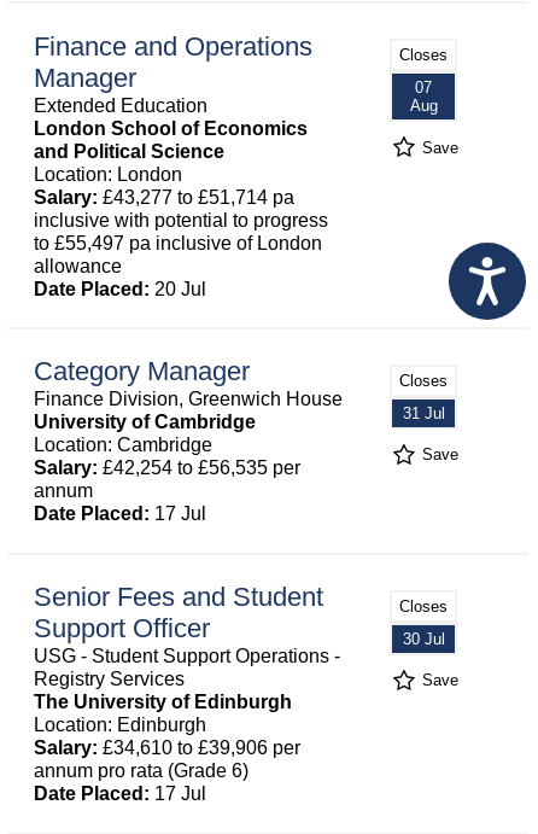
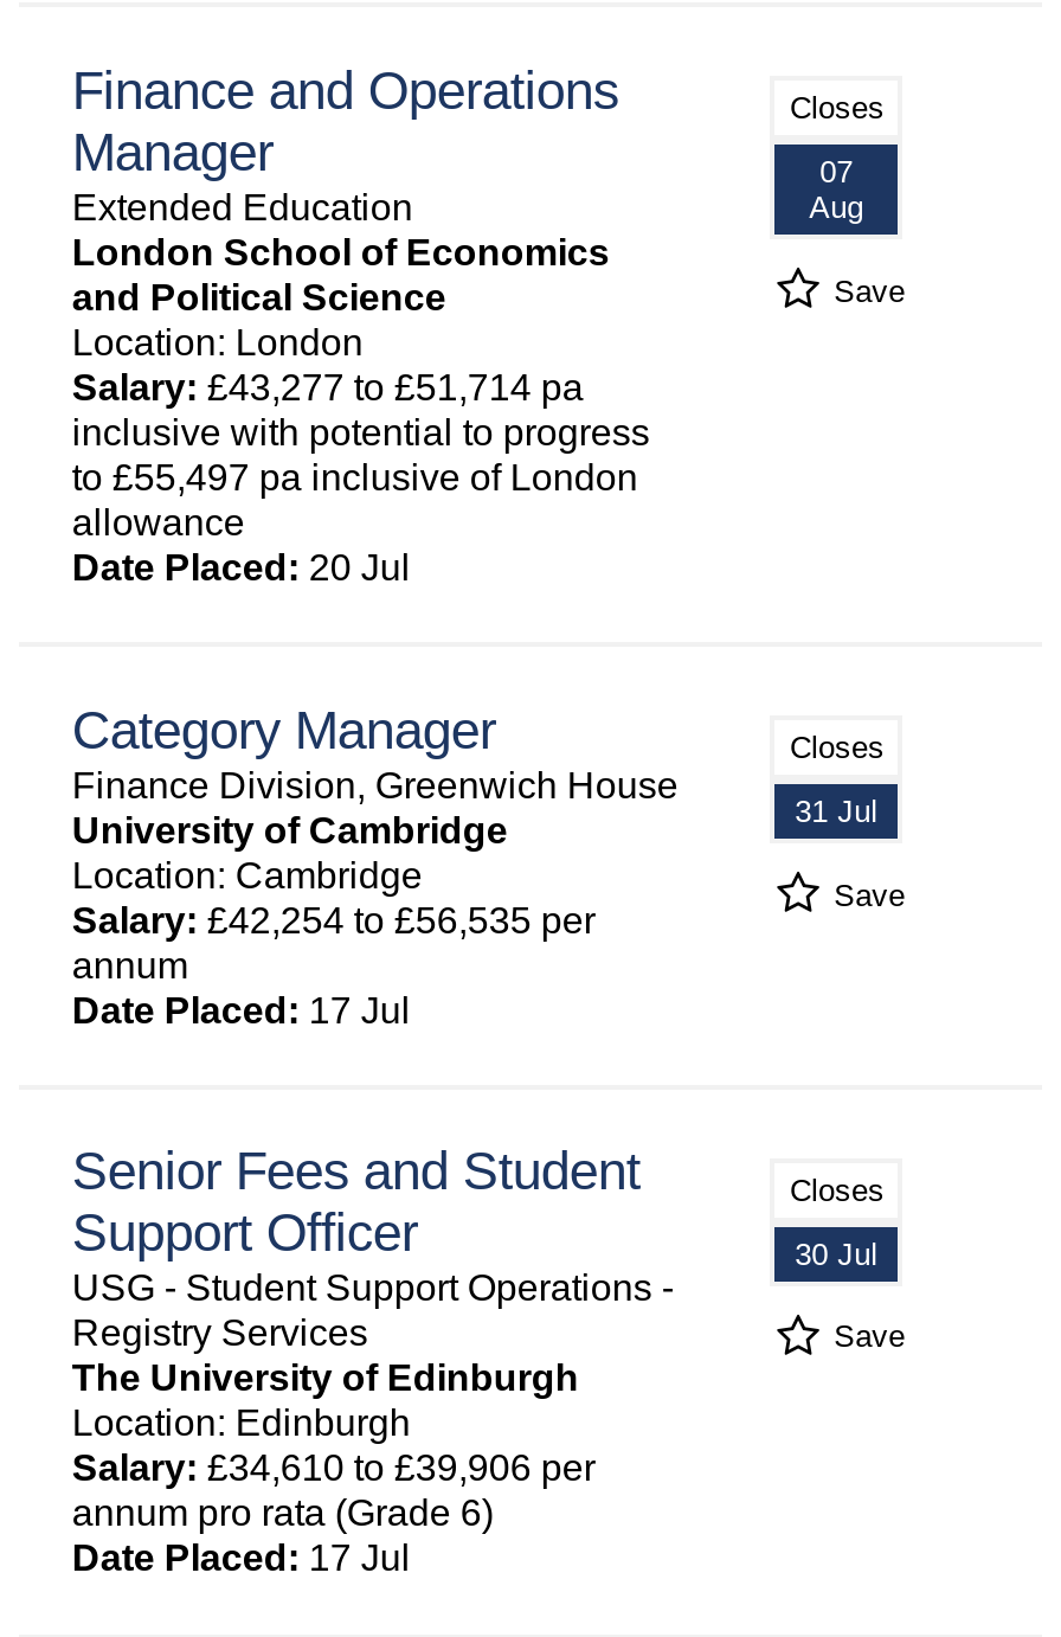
- [image]
